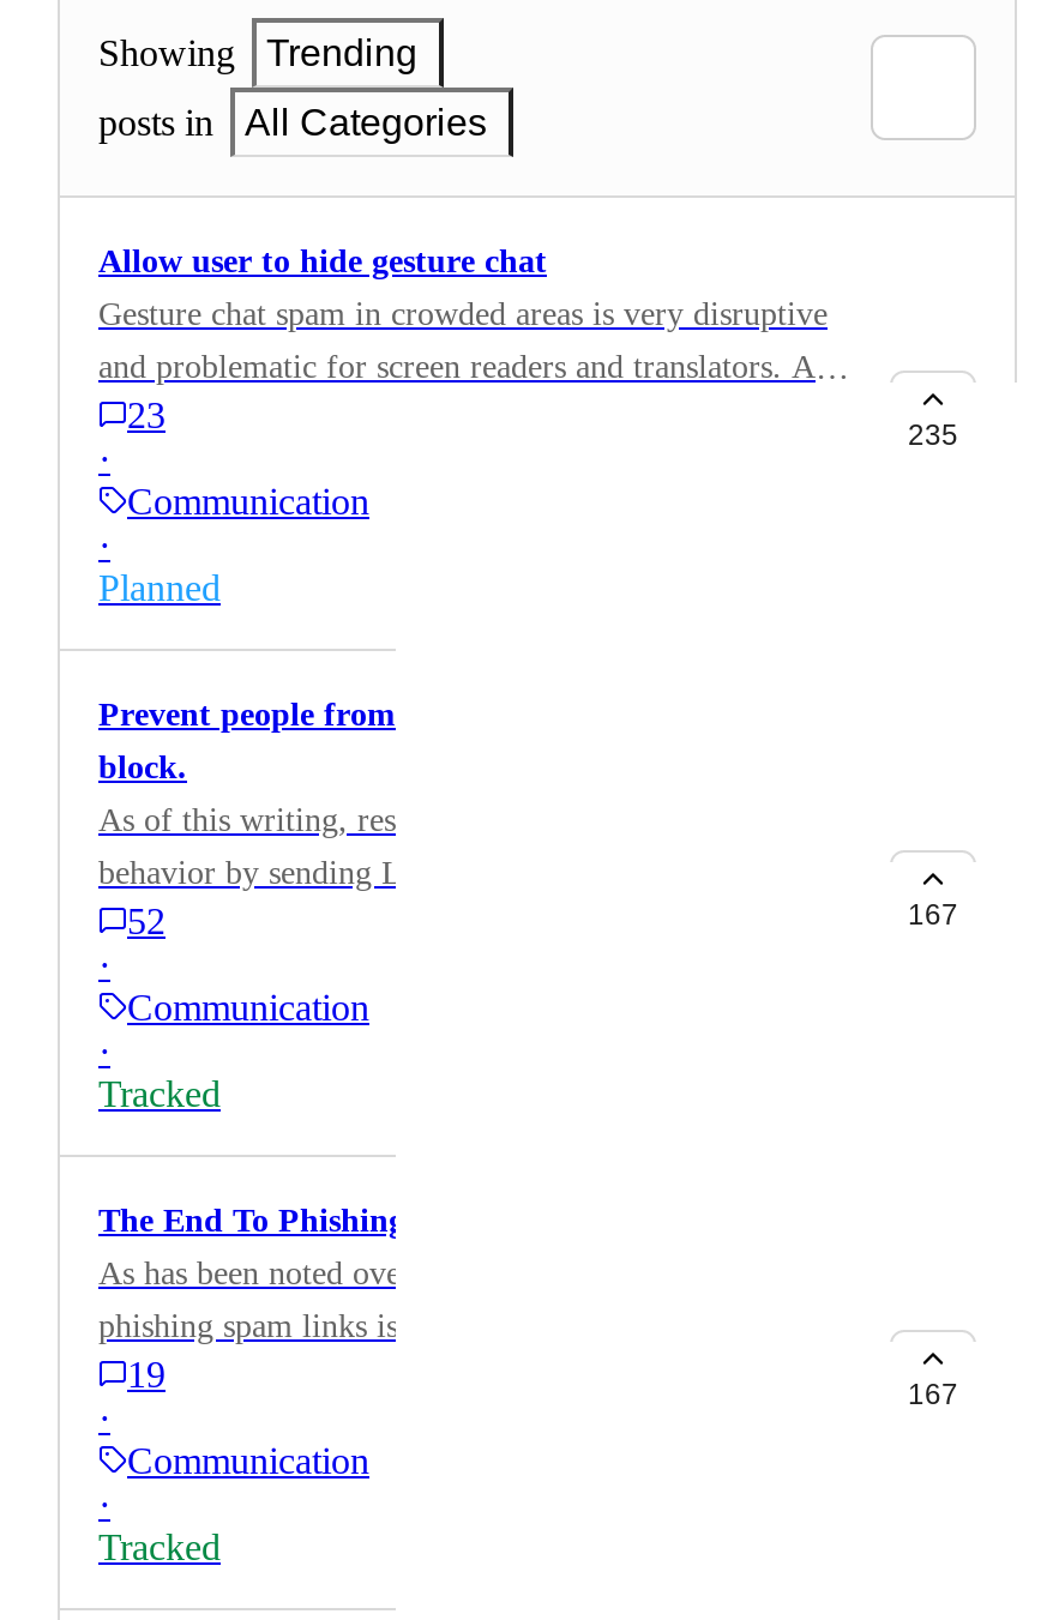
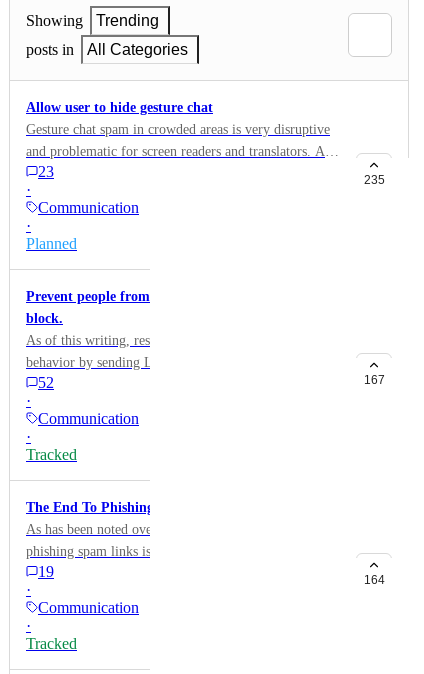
- 167
+ 164
